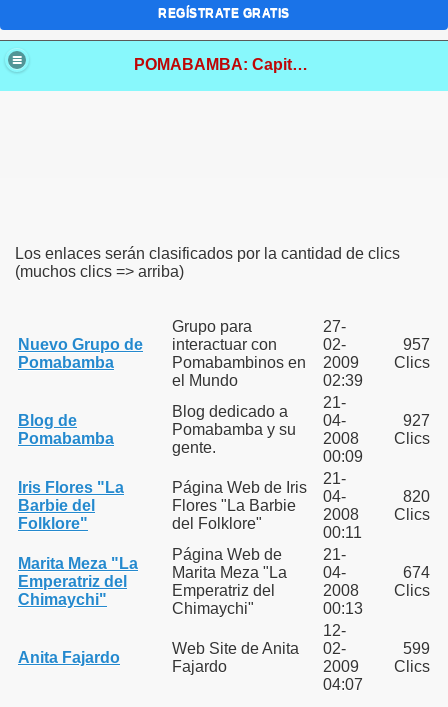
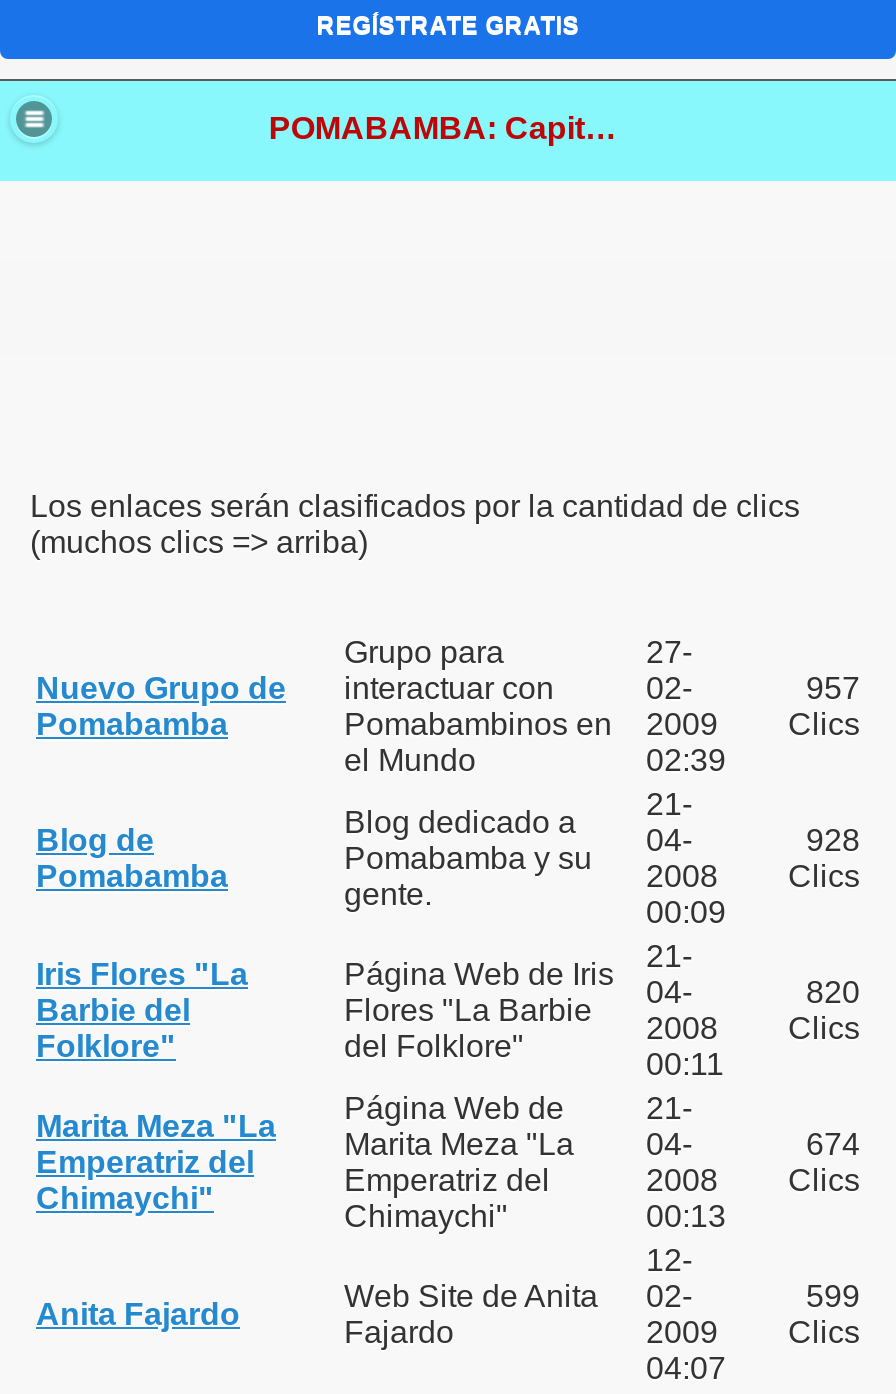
- 927
+ 928
